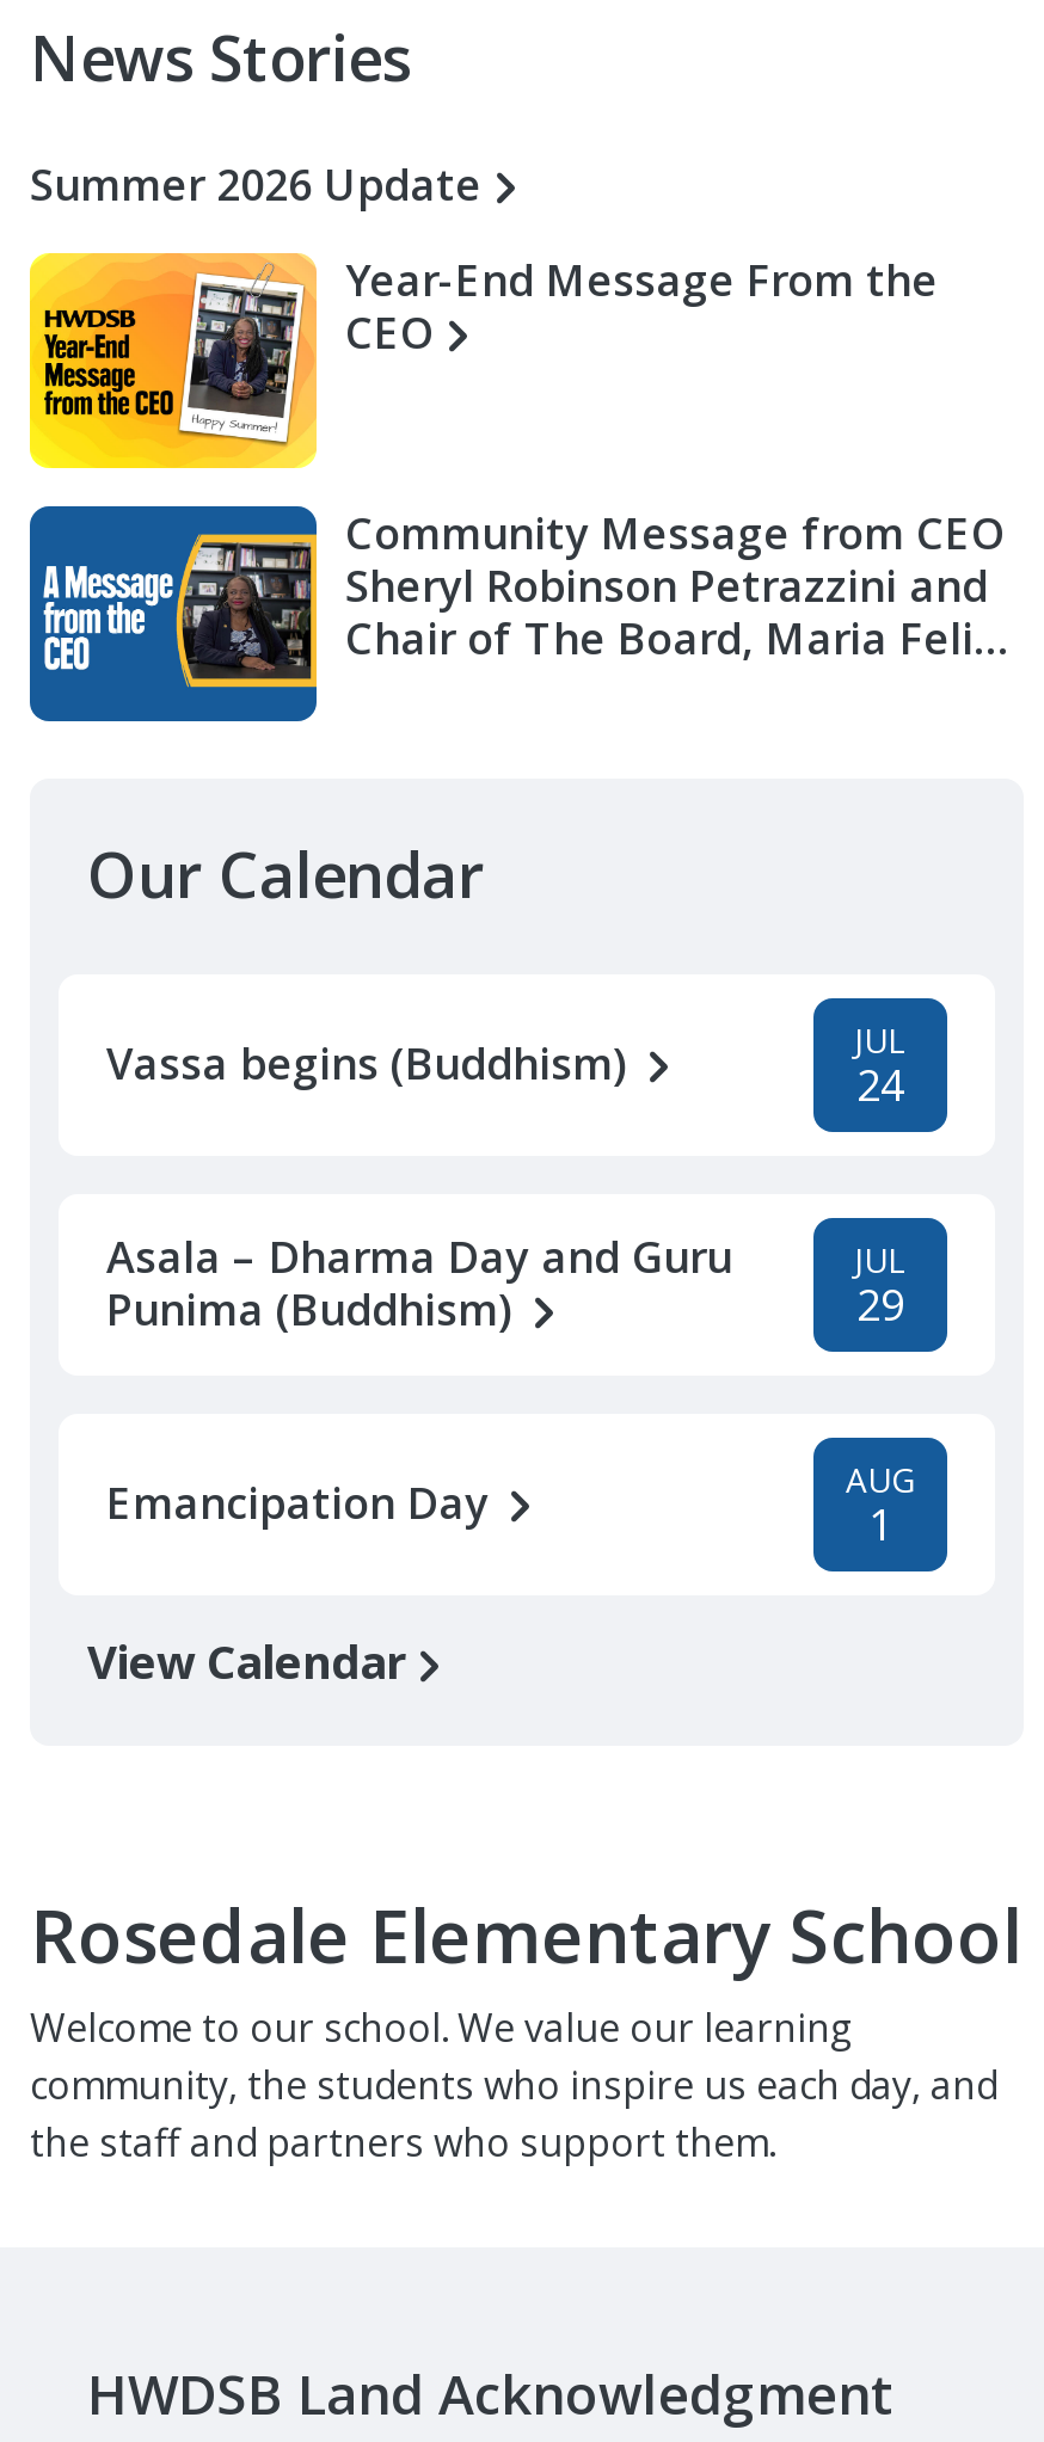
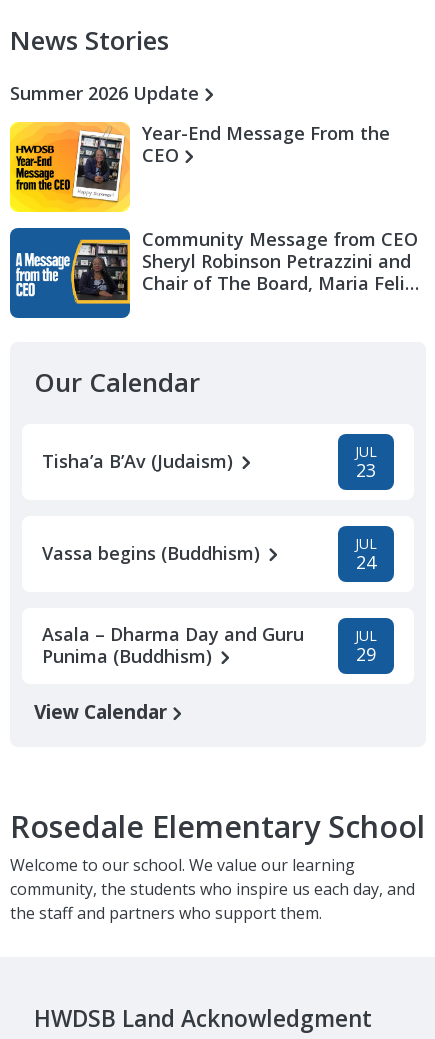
+ Tisha’a B’Av (Judaism)
+ JUL
+ 23

moved down: Vassa begins (Buddhism) | JUL | 24 | Asala – Dharma Day and Guru | Punima (Buddhism) | JUL | 29

- Emancipation Day
- AUG
- 1
